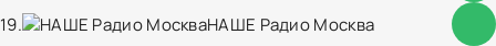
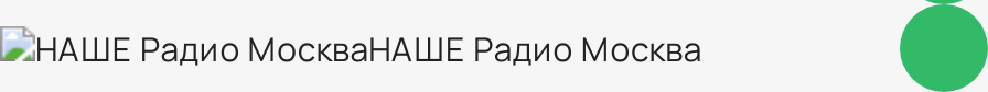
- 19.
